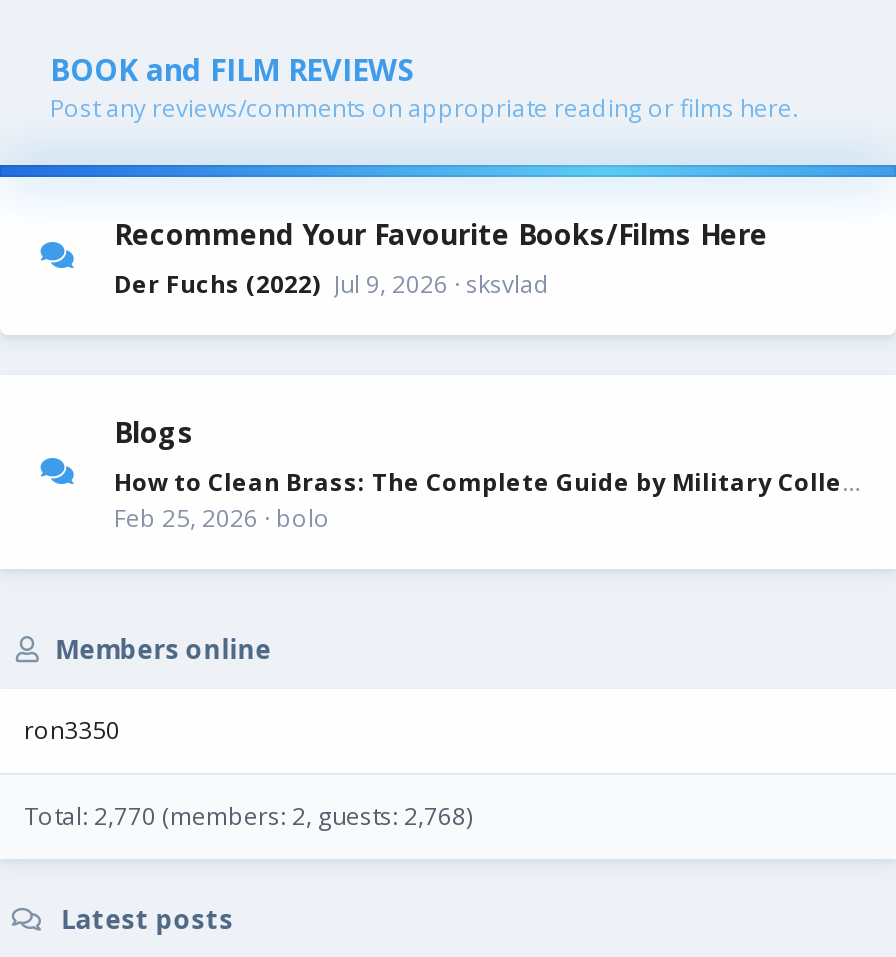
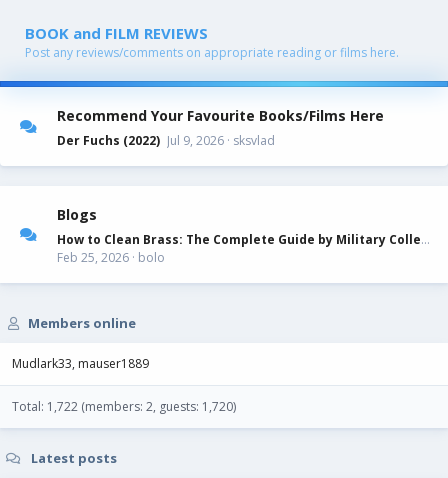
- ron3350
+ Mudlark33 mauser1889

- Total: 2,770 (members: 2, guests: 2,768)
+ Total: 1,722 (members: 2, guests: 1,720)
